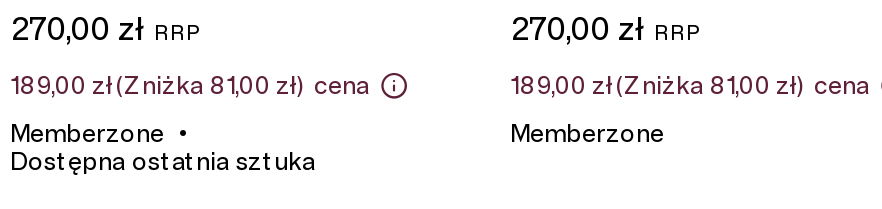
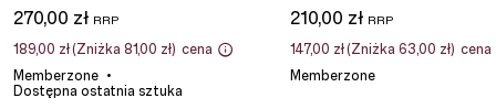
- 270,00 zł
+ 210,00 zł

- 189,00 zł (Zniżka 81,00 zł) cena
+ 147,00 zł (Zniżka 63,00 zł) cena
